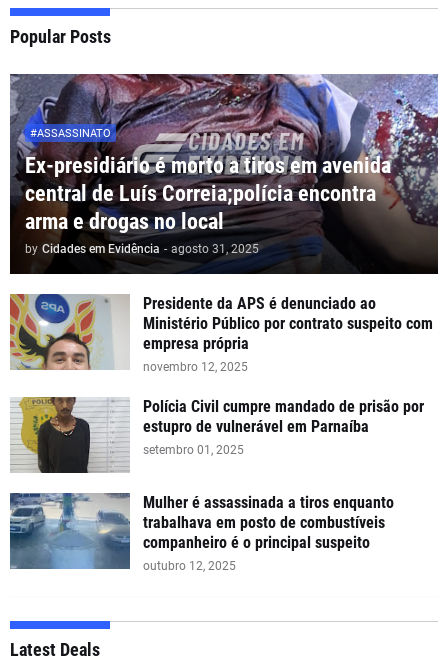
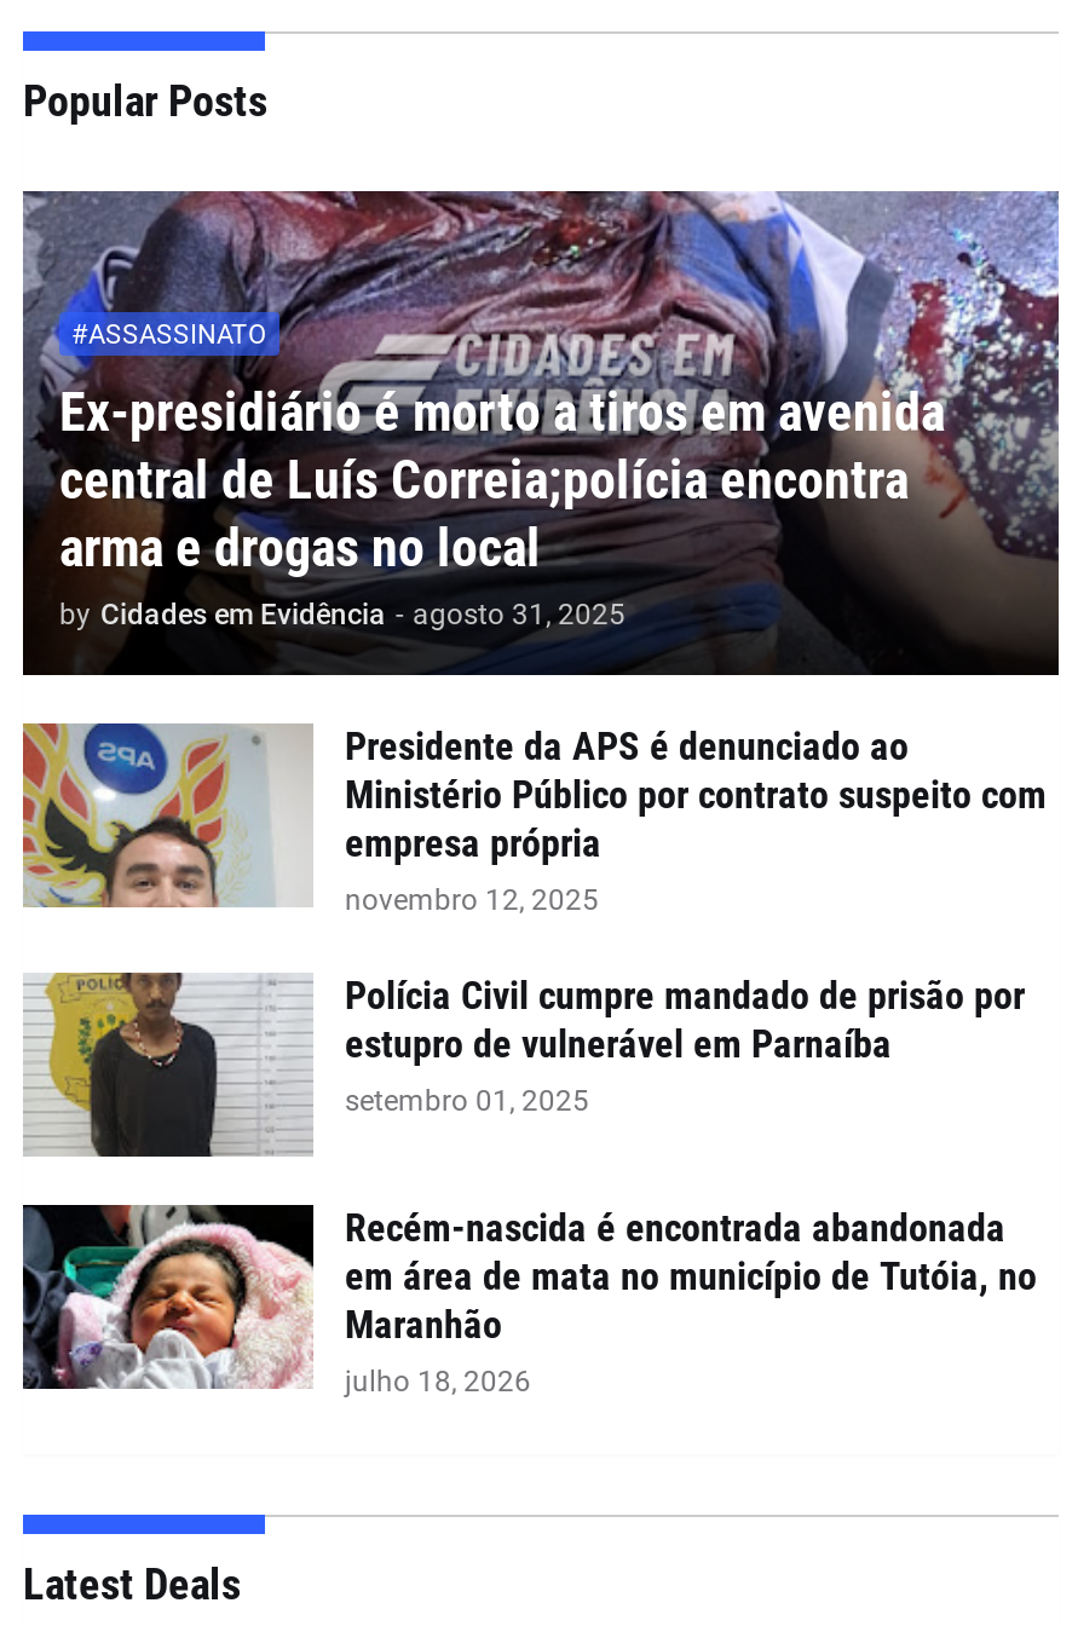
- [image]
- Mulher é assassinada a tiros enquanto
- trabalhava em posto de combustíveis
- companheiro é o principal suspeito
- outubro 12, 2025
+ [image]
+ Recém-nascida é encontrada abandonada
+ em área de mata no município de Tutóia, no
+ Maranhão
+ julho 18, 2026
